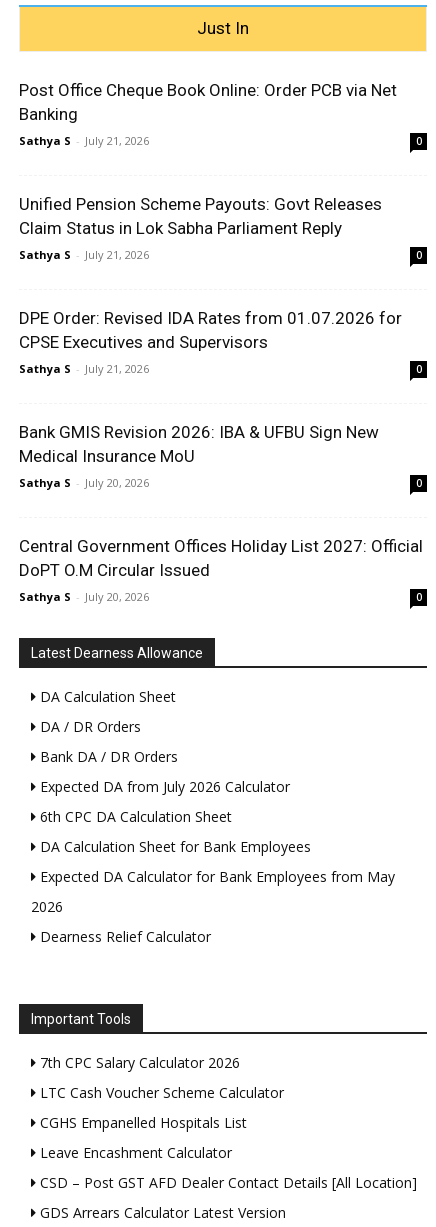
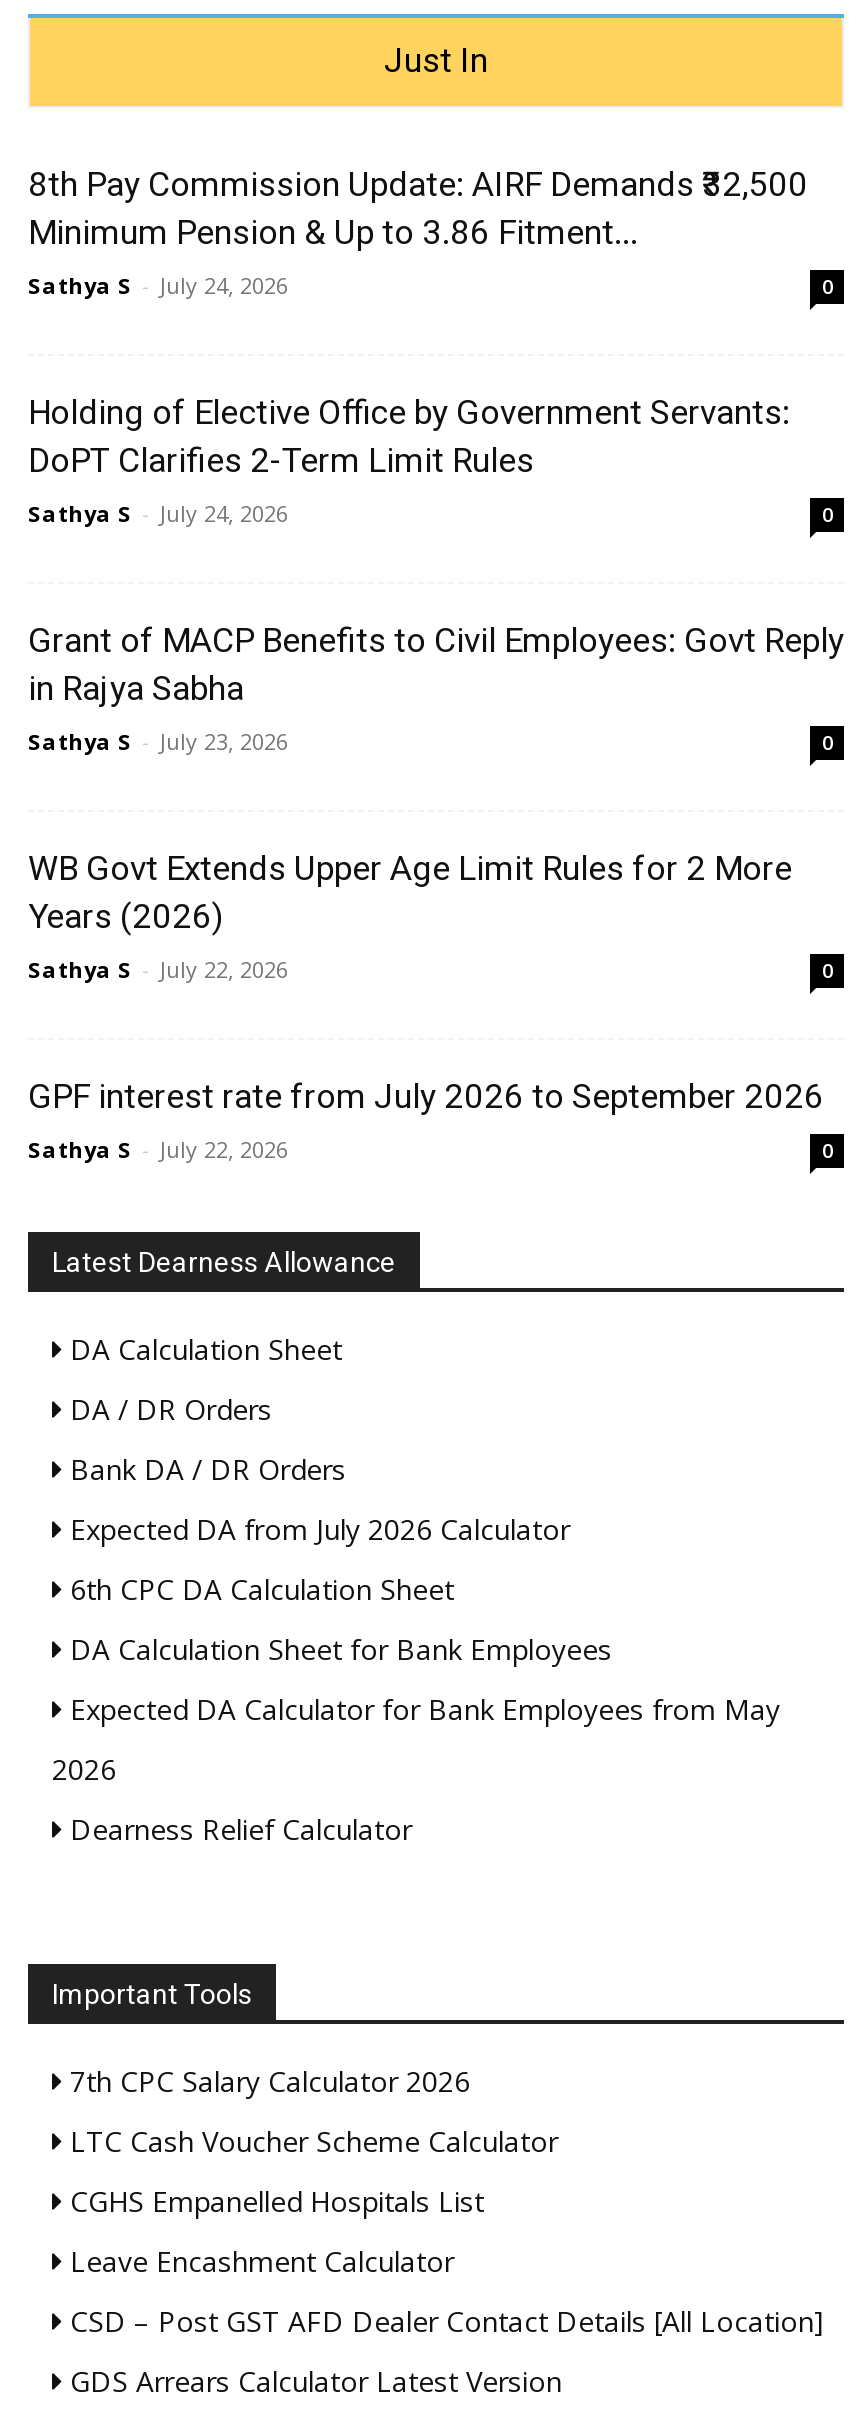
- Post Office Cheque Book Online: Order PCB via Net
- Banking
- Sathya S - July 21, 2026
+ 8th Pay Commission Update: AIRF Demands ₹32,500
+ Minimum Pension & Up to 3.86 Fitment...
+ Sathya S - July 24, 2026

- Unified Pension Scheme Payouts: Govt Releases
- Claim Status in Lok Sabha Parliament Reply
- Sathya S - July 21, 2026
+ Holding of Elective Office by Government Servants:
+ DoPT Clarifies 2-Term Limit Rules
+ Sathya S - July 24, 2026

- DPE Order: Revised IDA Rates from 01.07.2026 for
- CPSE Executives and Supervisors
- Sathya S - July 21, 2026
+ Grant of MACP Benefits to Civil Employees: Govt Reply
+ in Rajya Sabha
+ Sathya S - July 23, 2026

- Bank GMIS Revision 2026: IBA & UFBU Sign New
- Medical Insurance MoU
- Sathya S - July 20, 2026
+ WB Govt Extends Upper Age Limit Rules for 2 More
+ Years (2026)
+ Sathya S - July 22, 2026

- Central Government Offices Holiday List 2027: Official
- DoPT O.M Circular Issued
- Sathya S - July 20, 2026
+ GPF interest rate from July 2026 to September 2026
+ Sathya S - July 22, 2026
